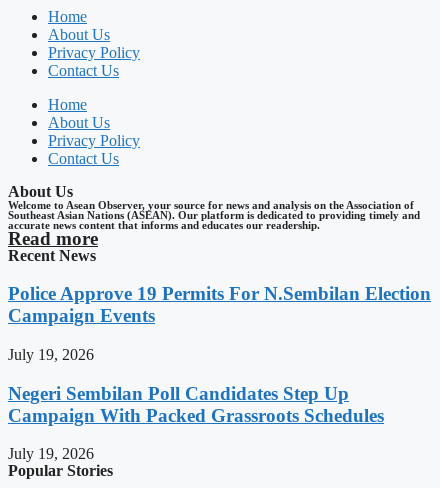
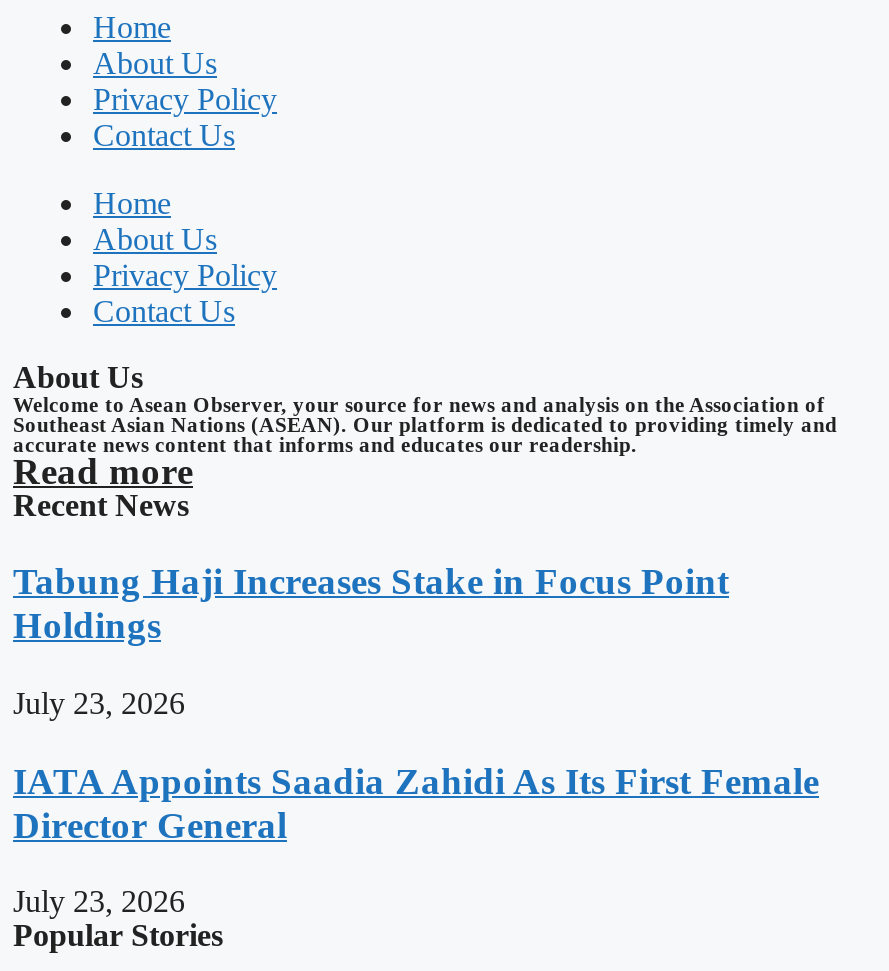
- Police Approve 19 Permits For N.Sembilan Election
- Campaign Events
+ Tabung Haji Increases Stake in Focus Point
+ Holdings

- July 19, 2026
+ July 23, 2026

- Negeri Sembilan Poll Candidates Step Up
- Campaign With Packed Grassroots Schedules
+ IATA Appoints Saadia Zahidi As Its First Female
+ Director General

- July 19, 2026
+ July 23, 2026
